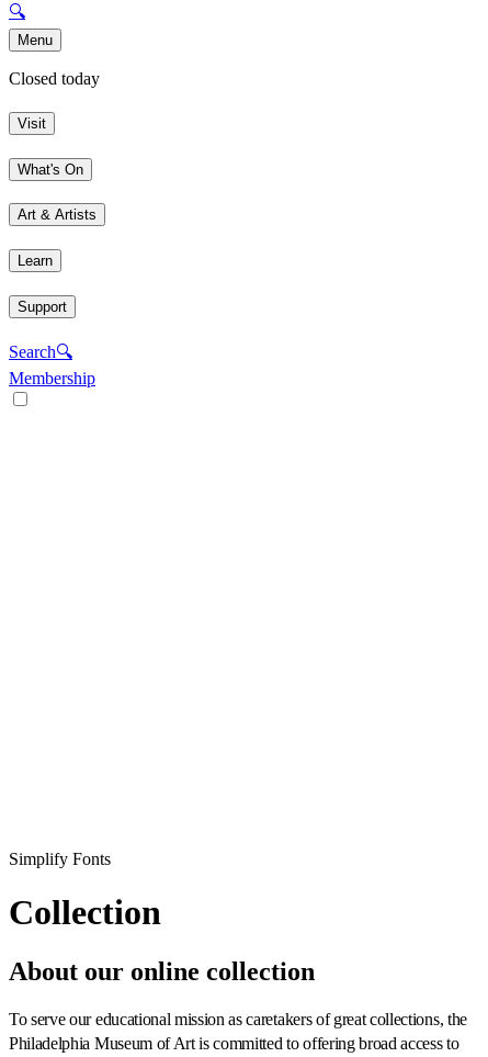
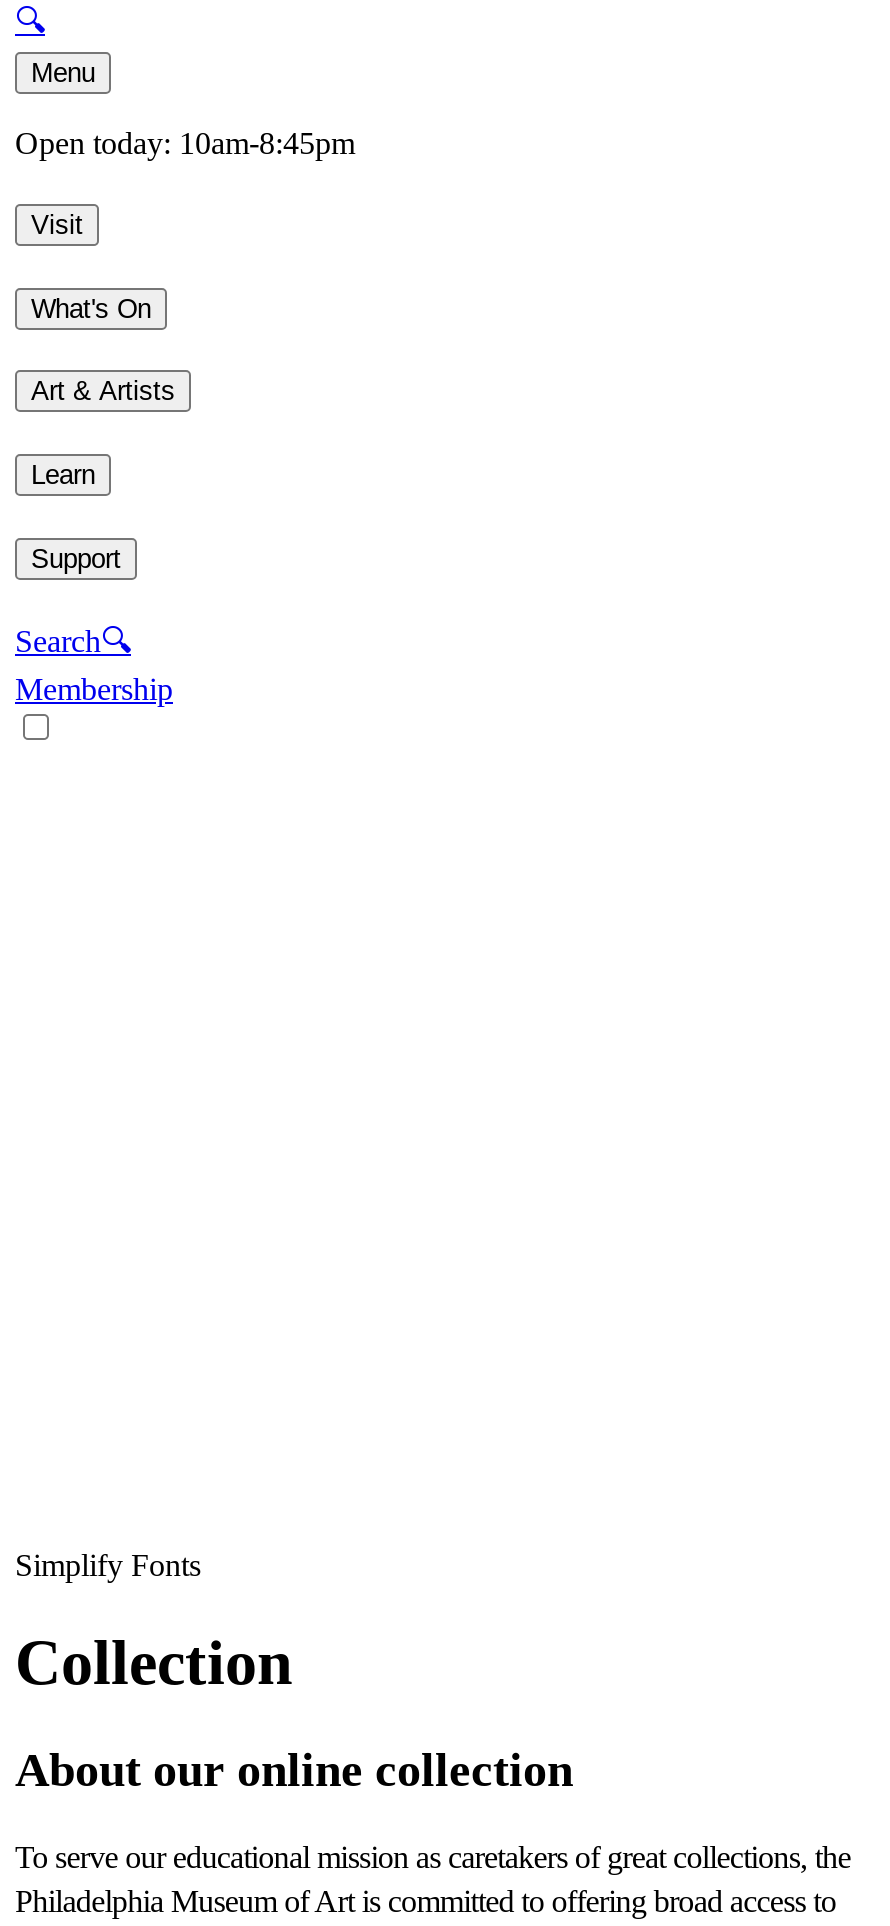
- Closed today
+ Open today: 10am-8:45pm
